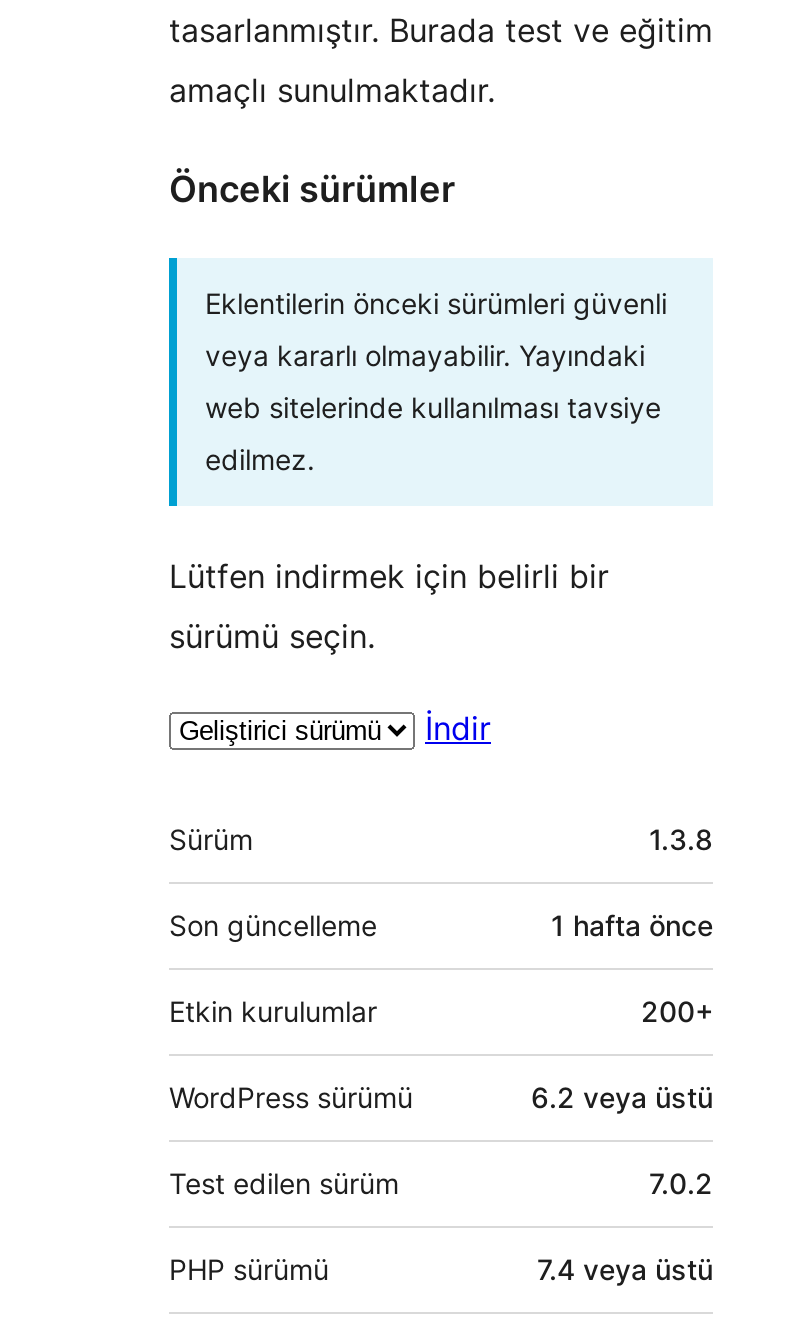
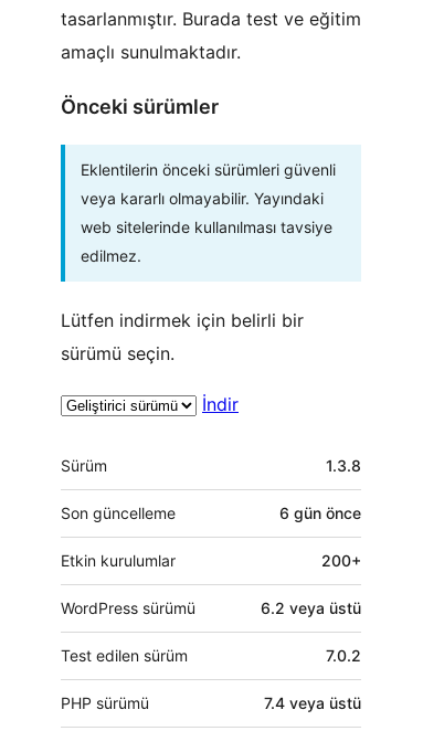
- 1 hafta önce
+ 6 gün önce
